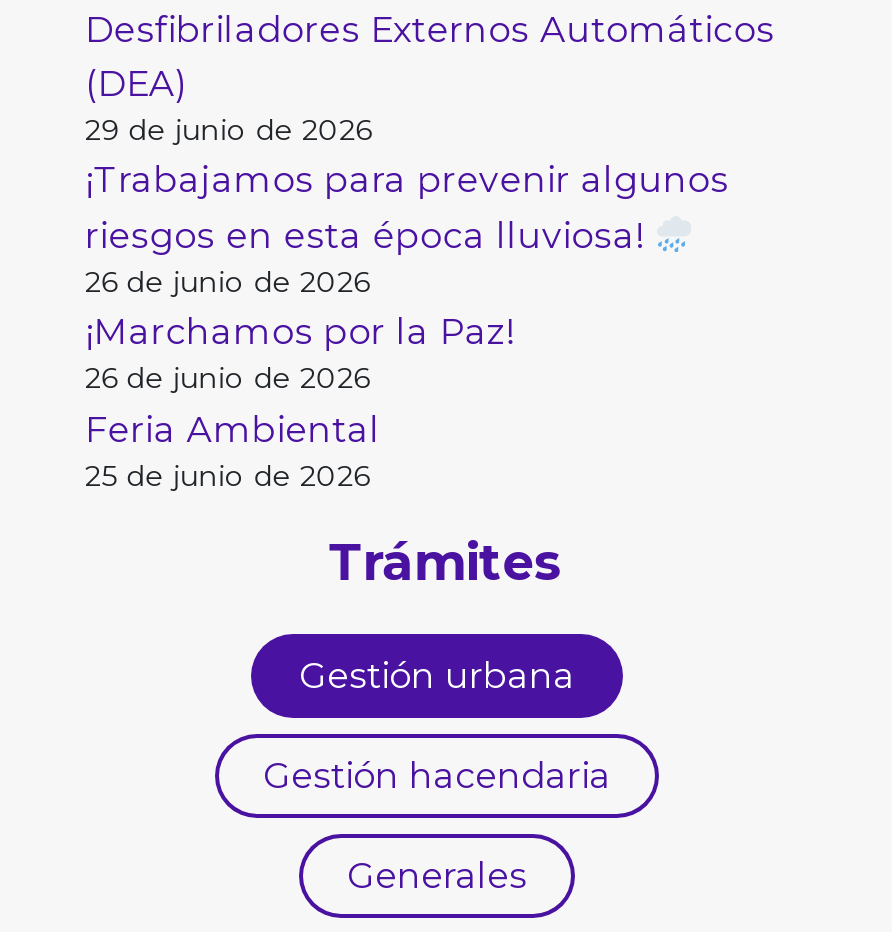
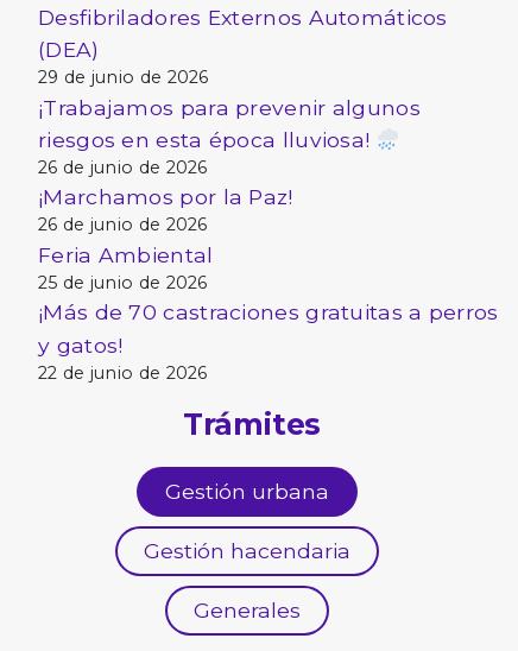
+ ¡Más de 70 castraciones gratuitas a perros
+ y gatos!
+ 22 de junio de 2026
